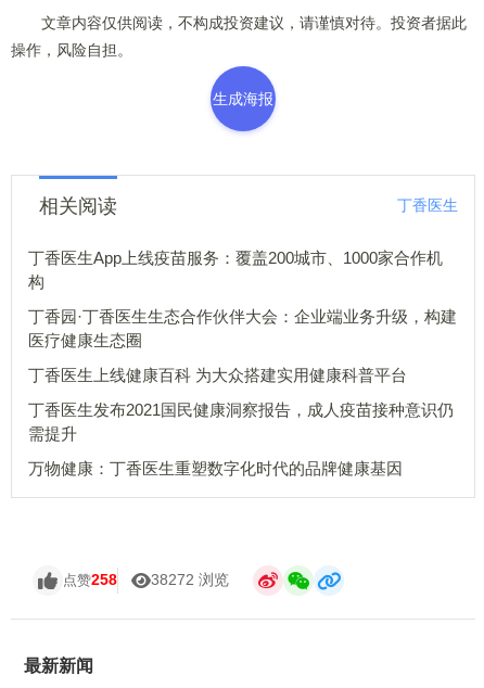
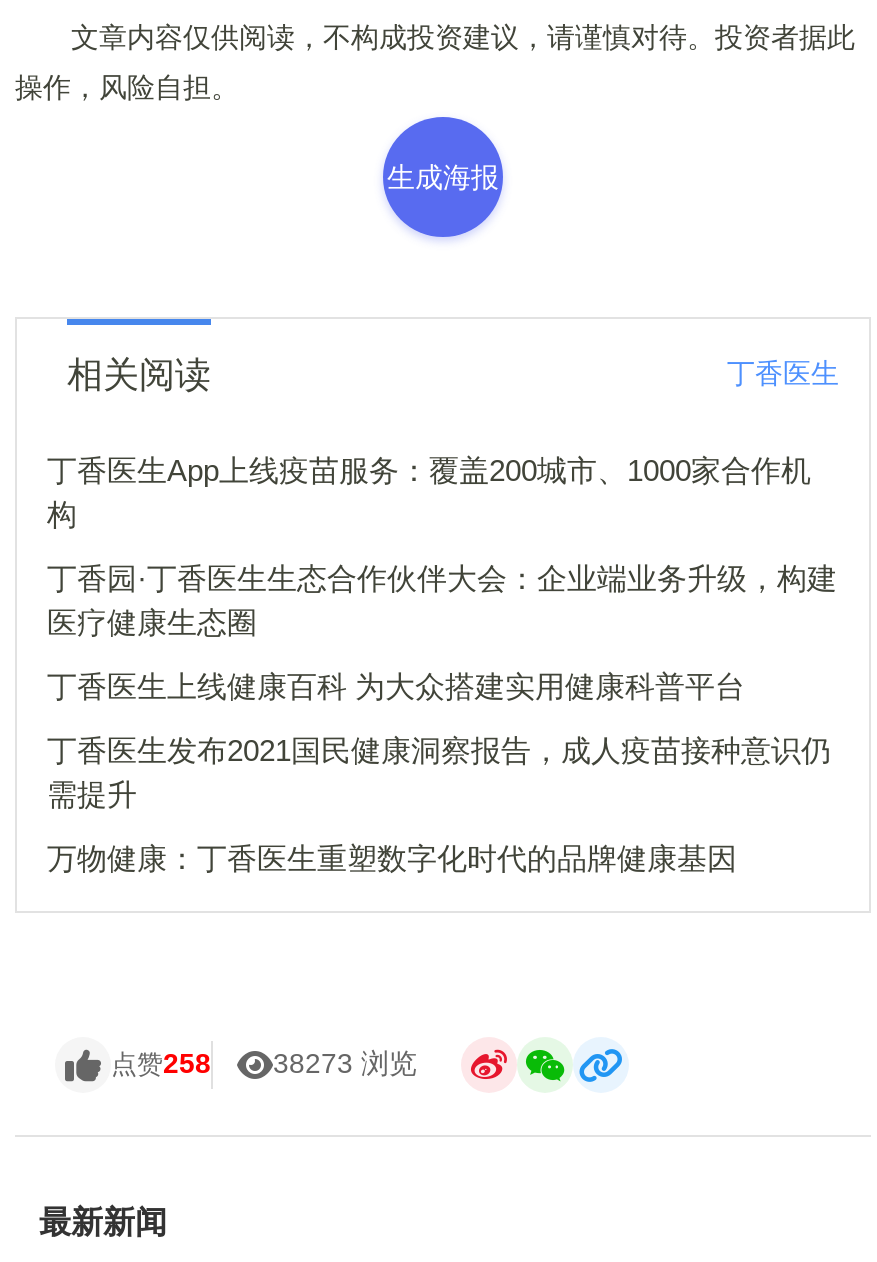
- 点赞258 38272 浏览
+ 点赞258 38273 浏览
